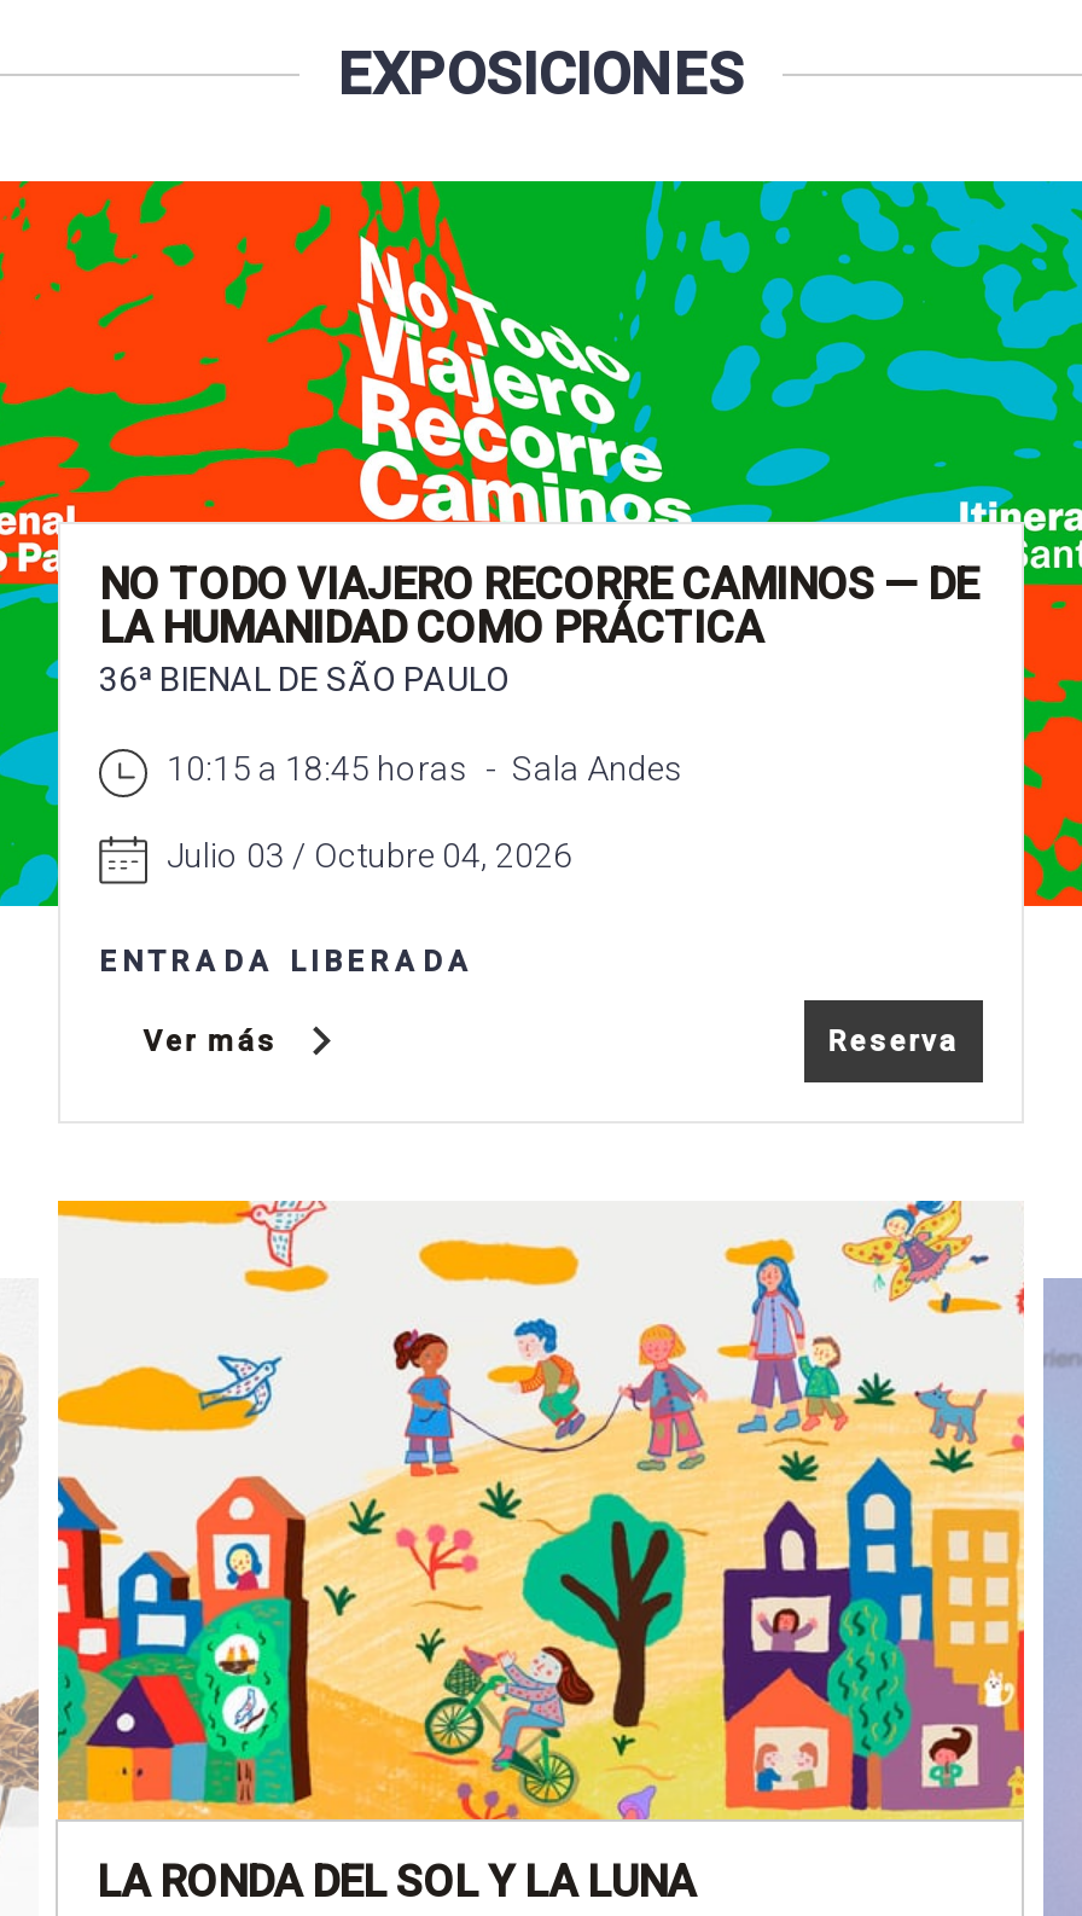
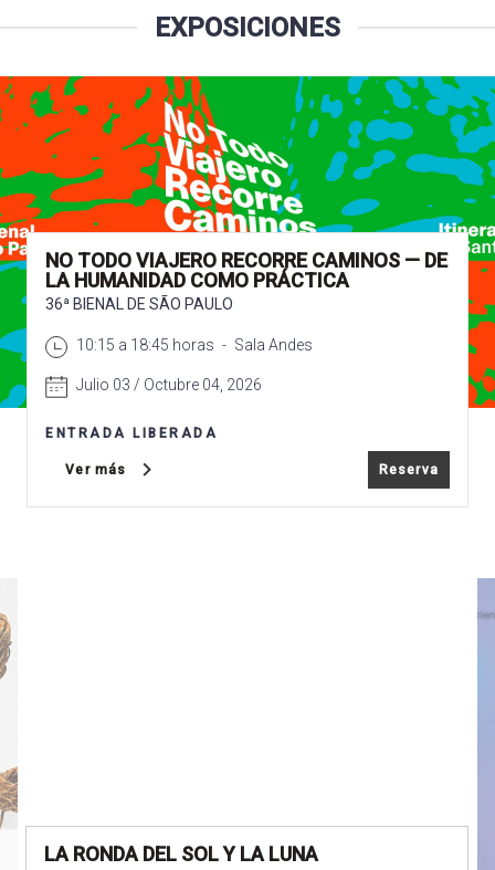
- [image]
